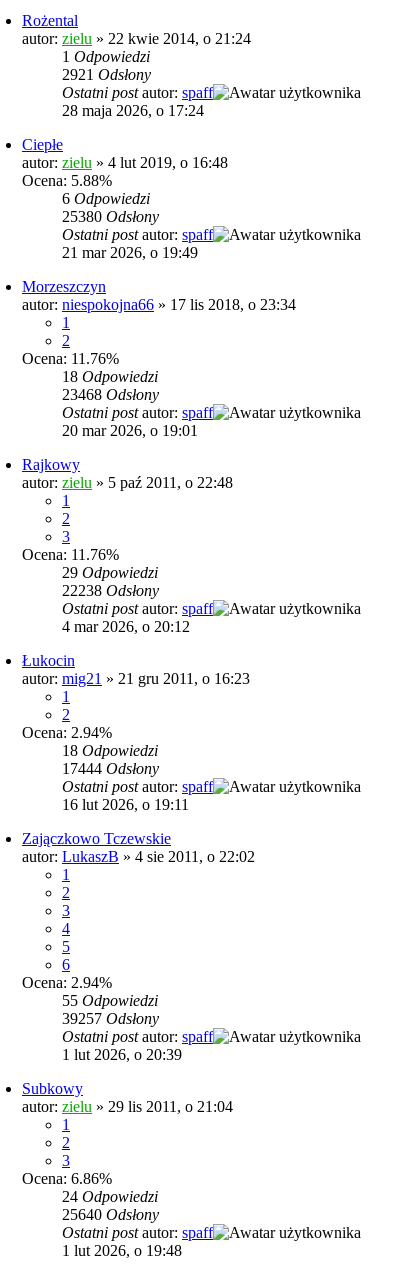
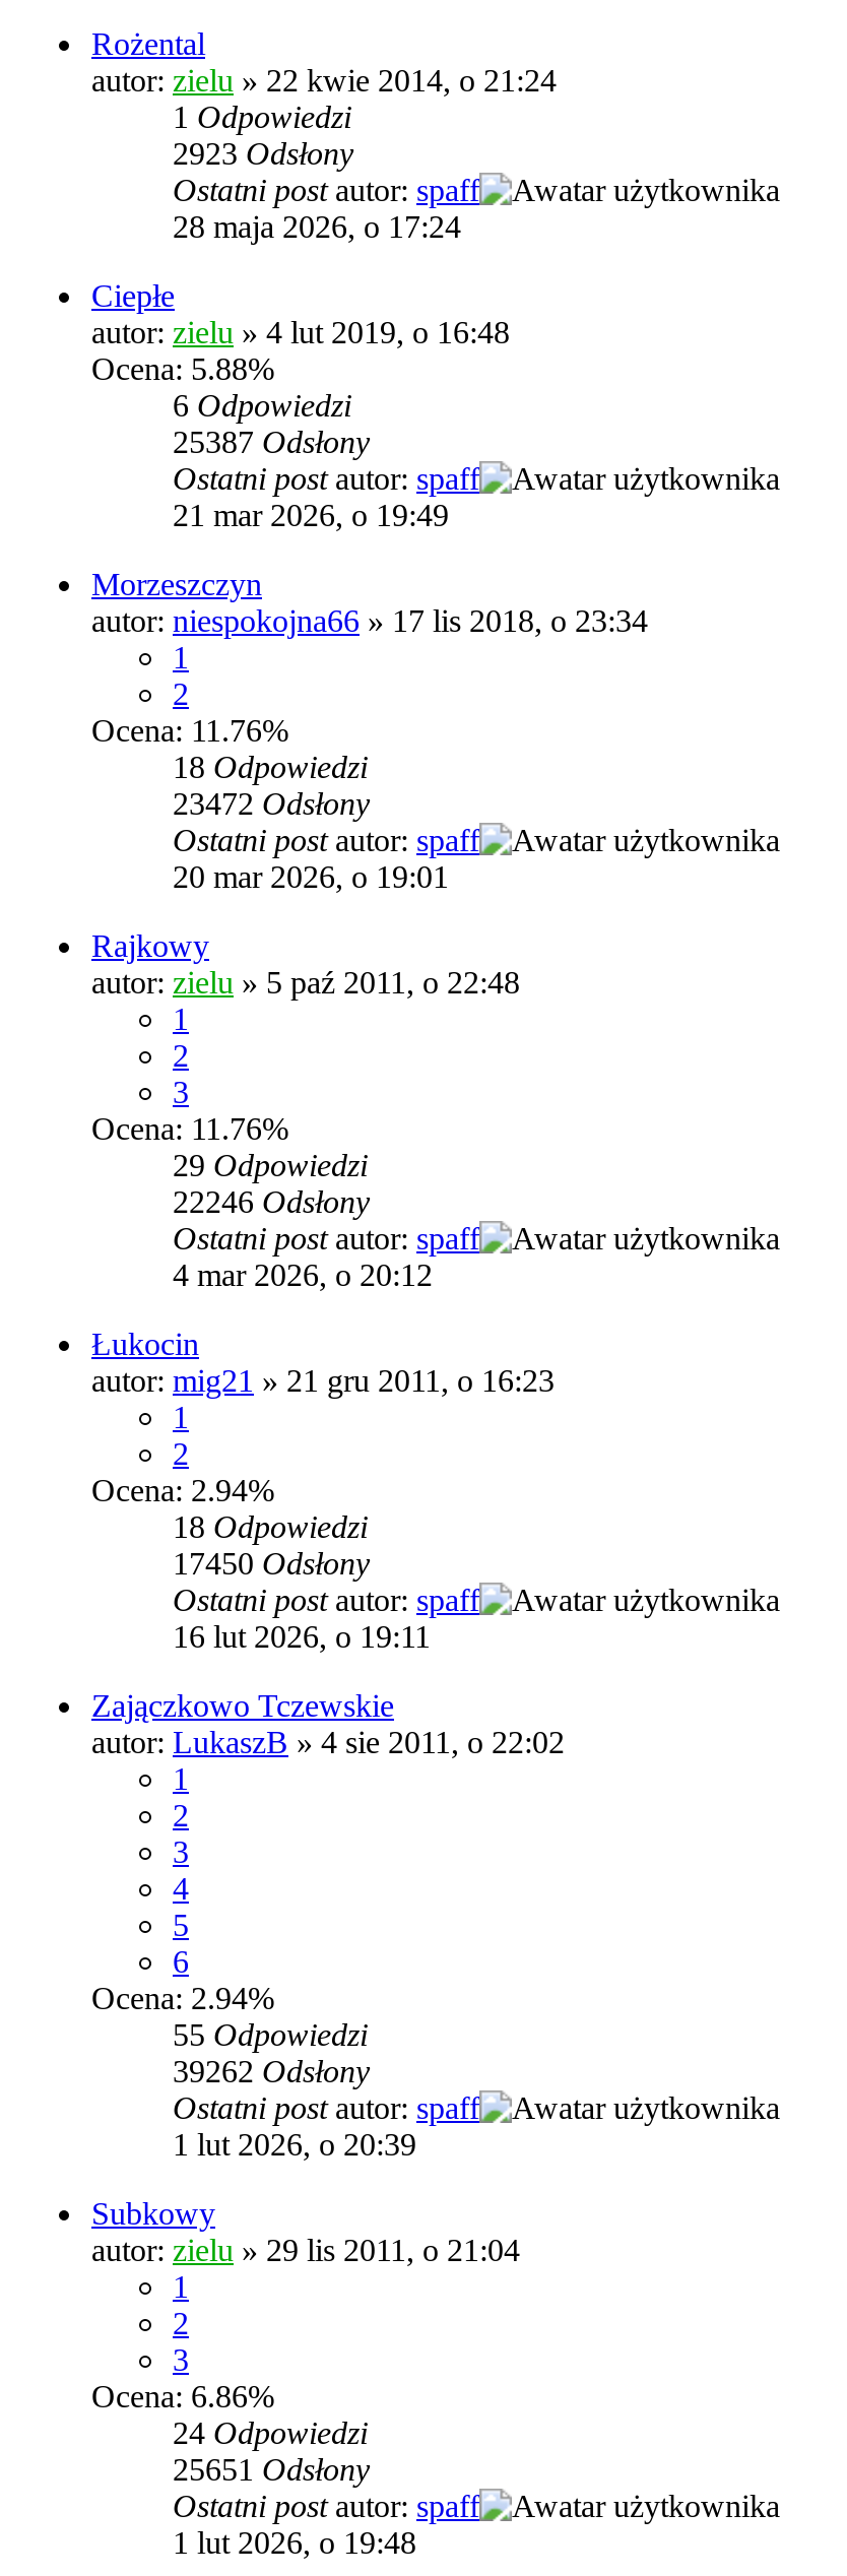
- 2921Odsłony
+ 2923Odsłony

- 25380 Odsłony
+ 25387 Odsłony

- 23468Odsłony
+ 23472Odsłony

- 22238Odsłony
+ 22246Odsłony

- 17444Odsłony
+ 17450Odsłony

- 39257Odsłony
+ 39262Odsłony

- 25640Odsłony
+ 25651Odsłony
